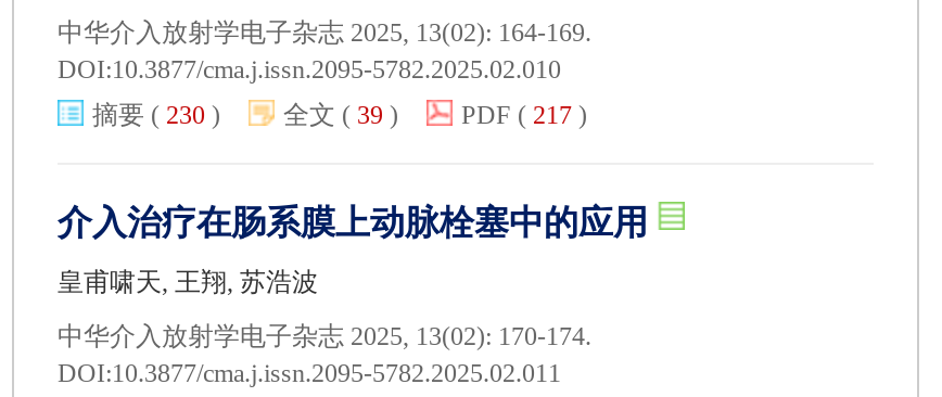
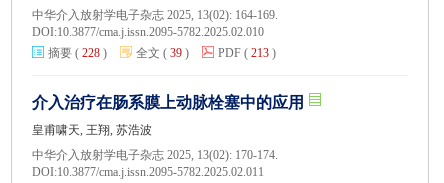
- 摘要 ( 230)
+ 摘要 ( 228)

- PDF ( 217)
+ PDF ( 213)
